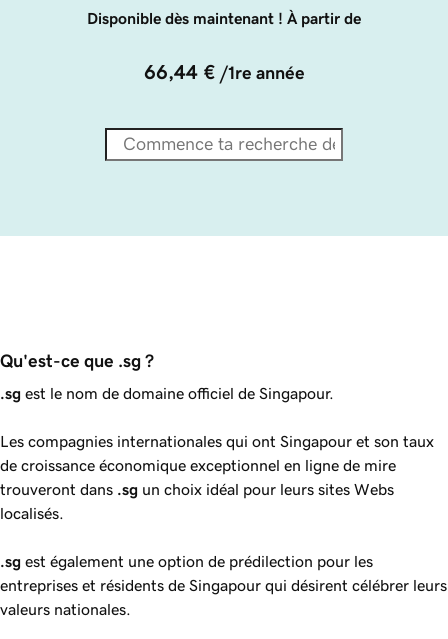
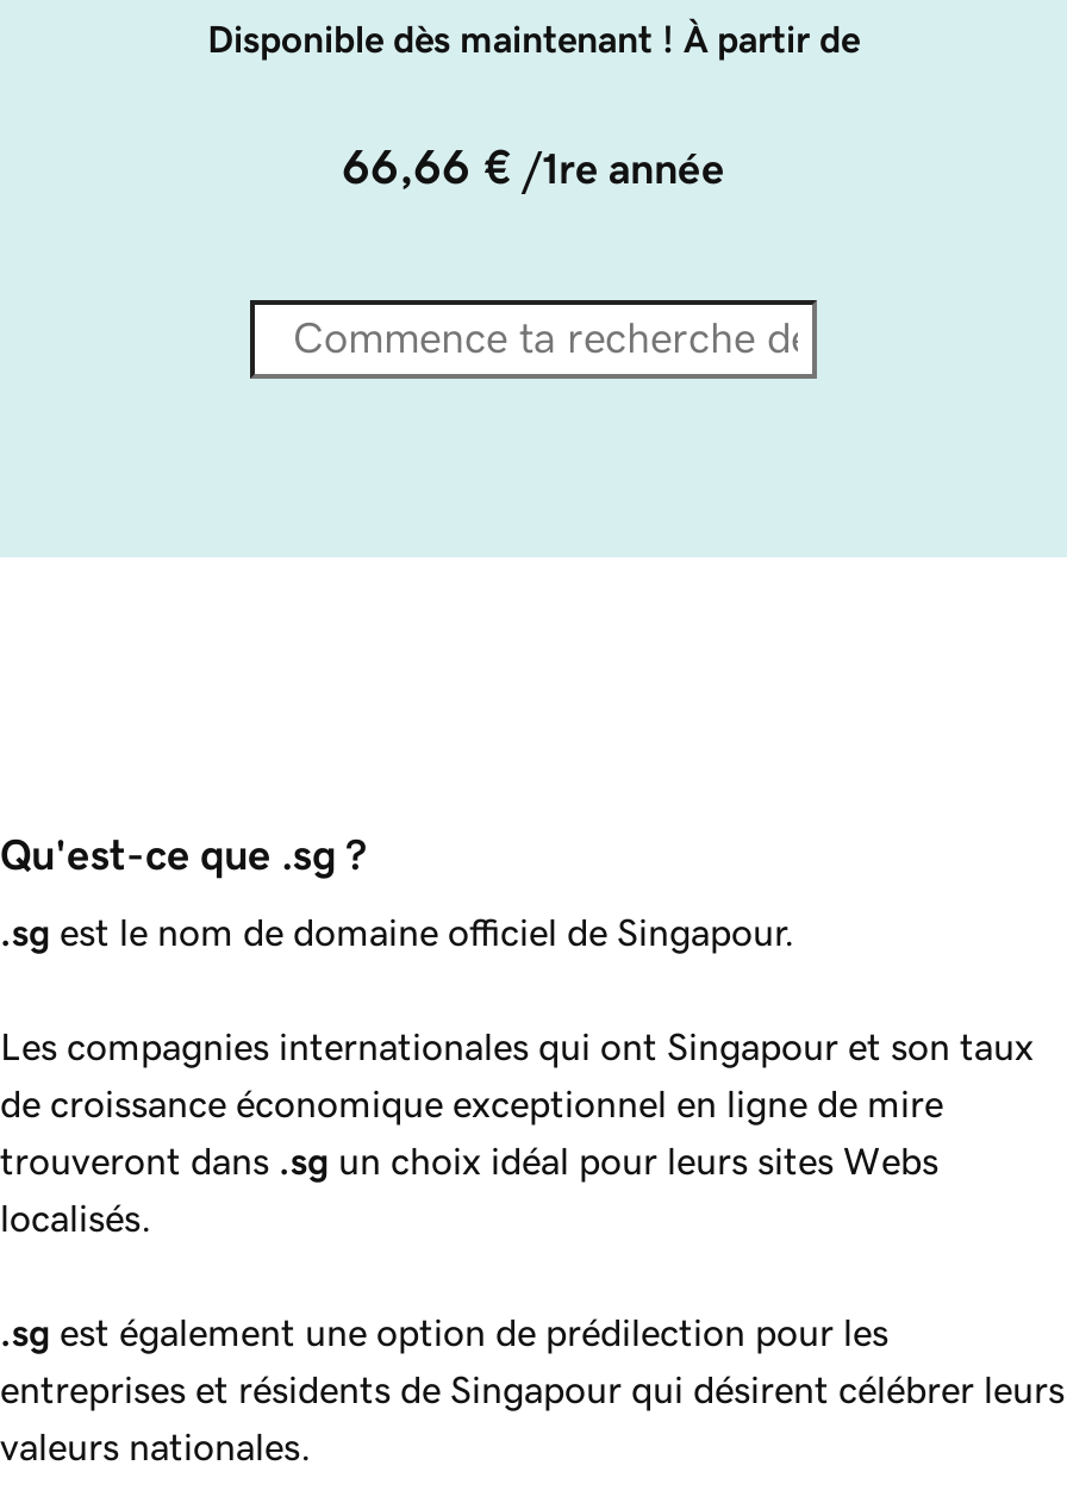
- 66,44 € /1re année
+ 66,66 € /1re année
